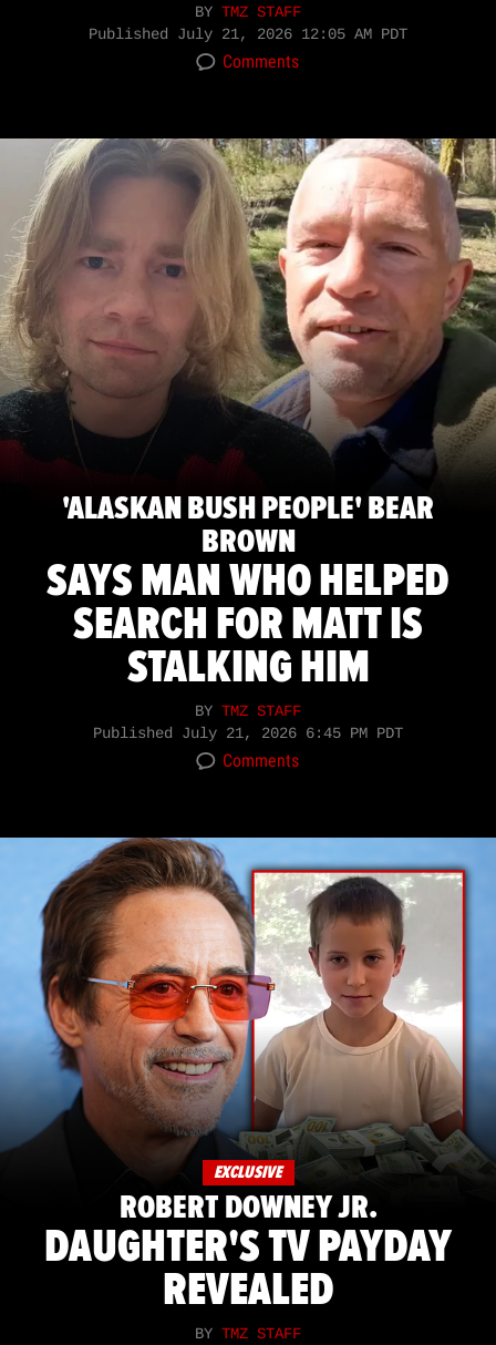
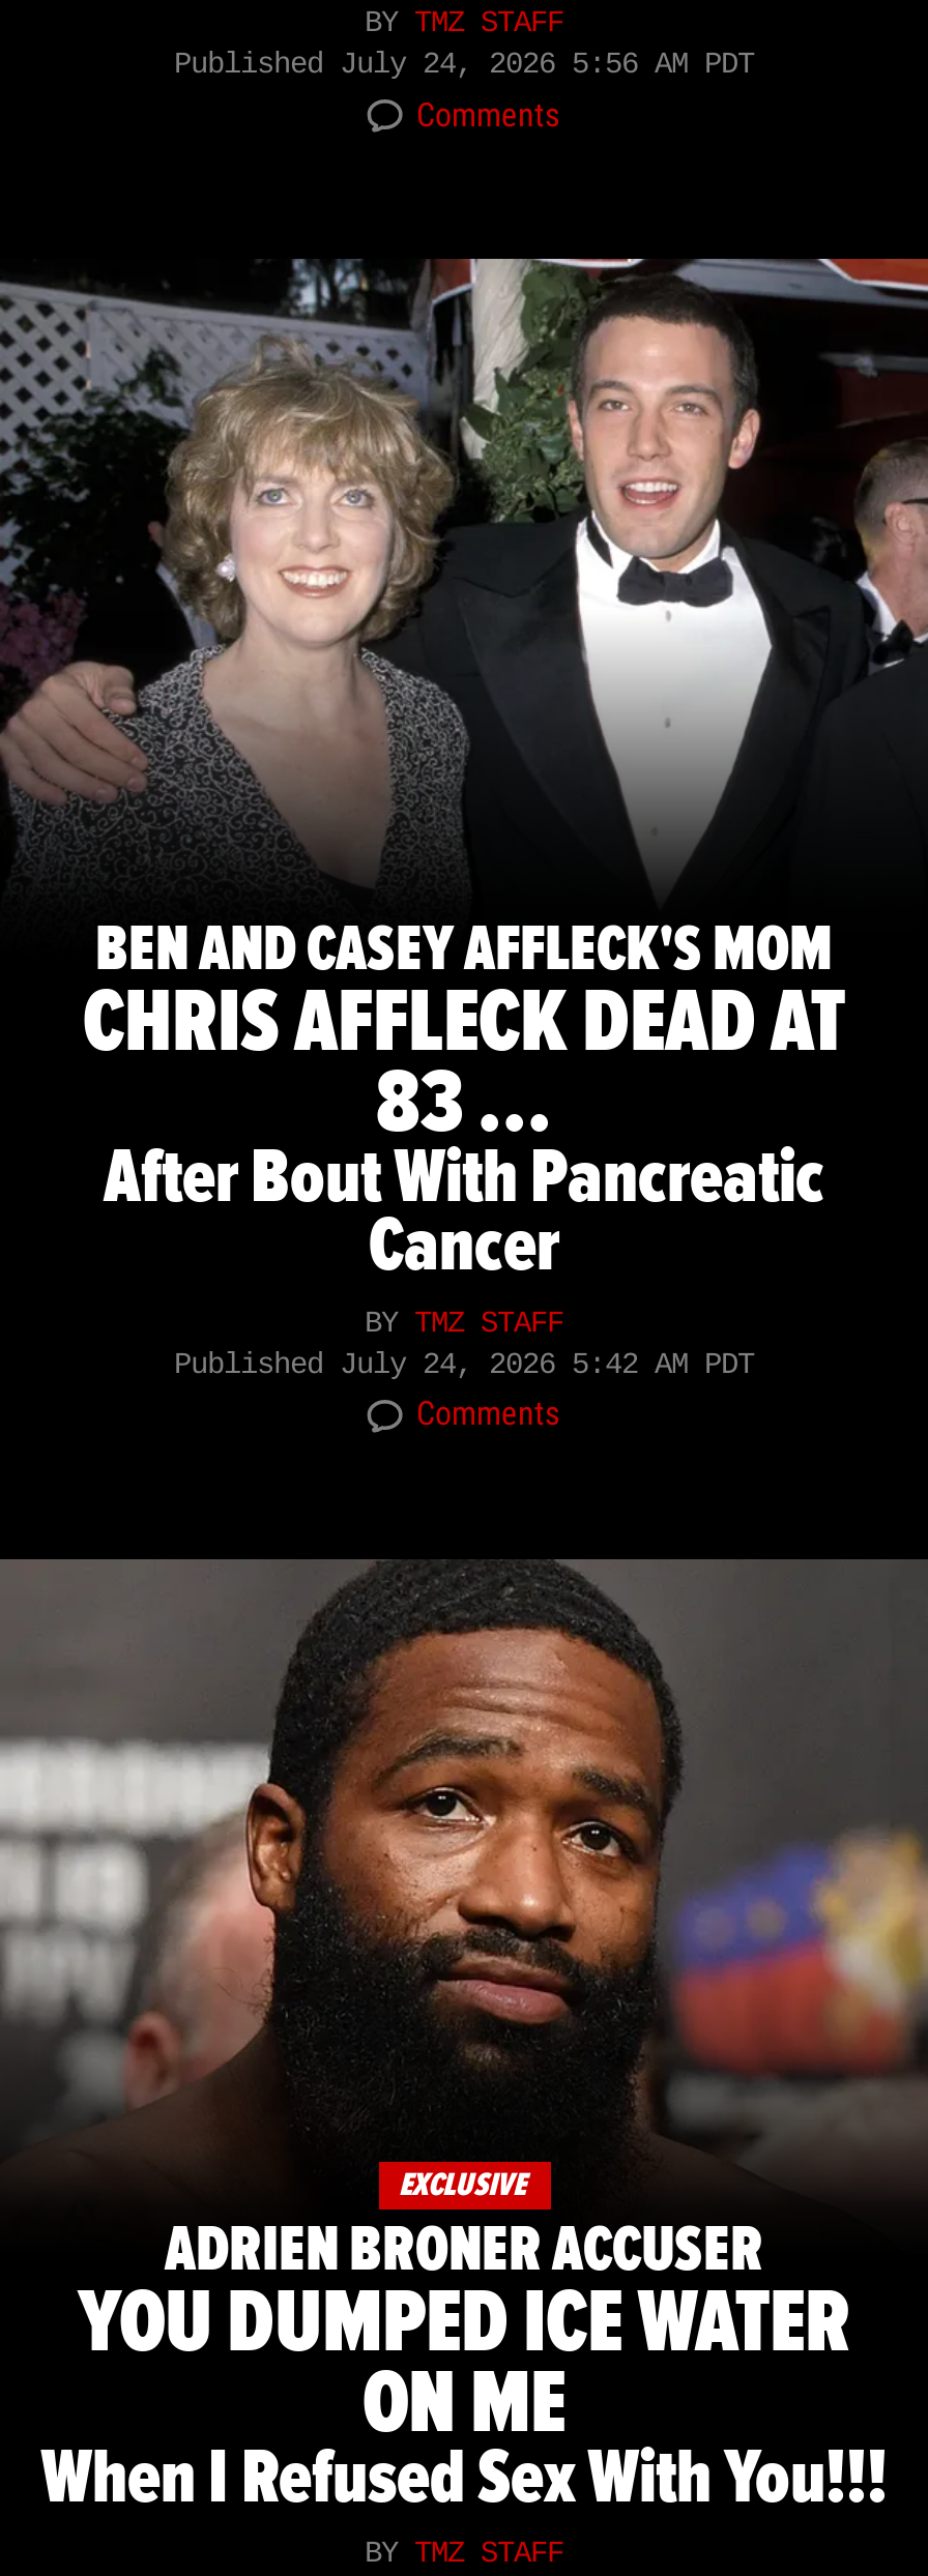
- Published July 21, 2026 12:05 AM PDT
+ Published July 24, 2026 5:56 AM PDT

- [image]
- 'ALASKAN BUSH PEOPLE' BEAR
- BROWN
- SAYS MAN WHO HELPED
- SEARCH FOR MATT IS
- STALKING HIM
+ [image]
+ BEN AND CASEY AFFLECK'S MOM
+ CHRIS AFFLECK DEAD AT
+ 83 ...
+ After Bout With Pancreatic
+ Cancer

- Published July 21, 2026 6:45 PM PDT
+ Published July 24, 2026 5:42 AM PDT

- [image]
- ROBERT DOWNEY JR.
- DAUGHTER'S TV PAYDAY
- REVEALED
+ [image]
+ ADRIEN BRONER ACCUSER
+ YOU DUMPED ICE WATER
+ ON ME
+ When I Refused Sex With You!!!
